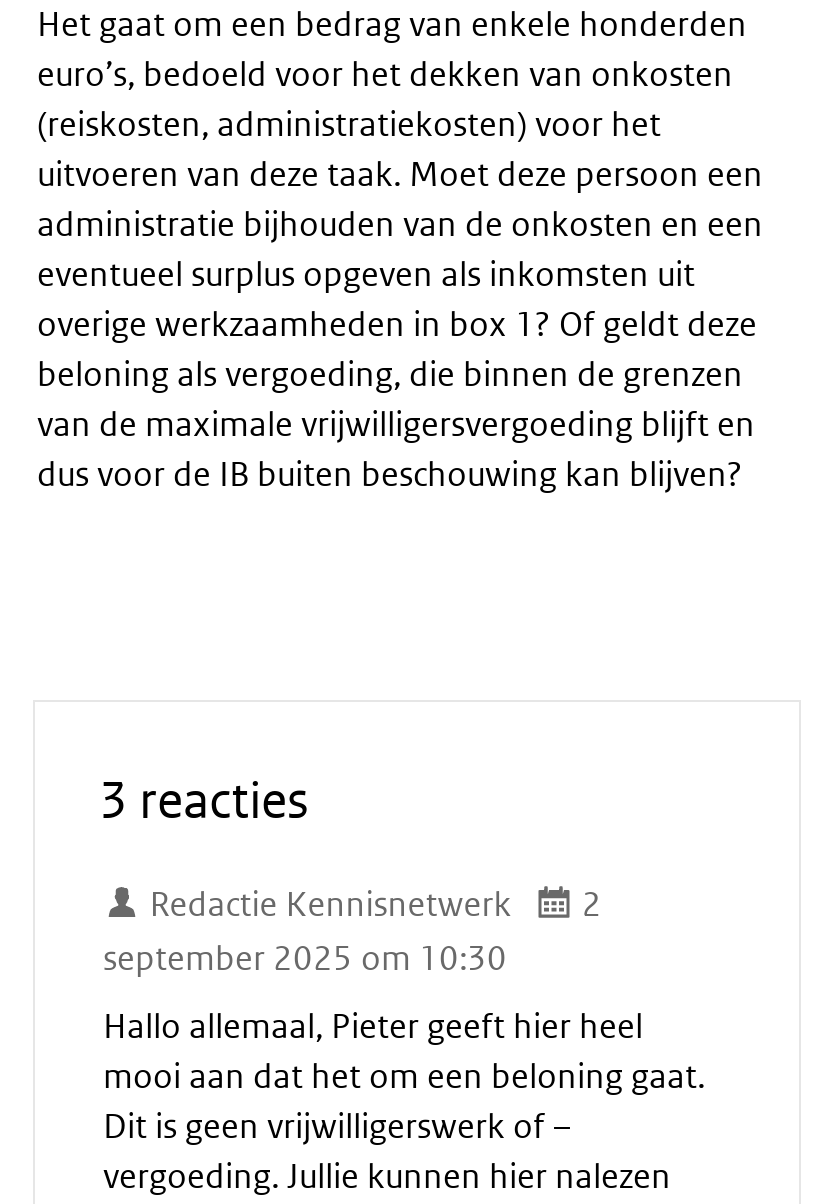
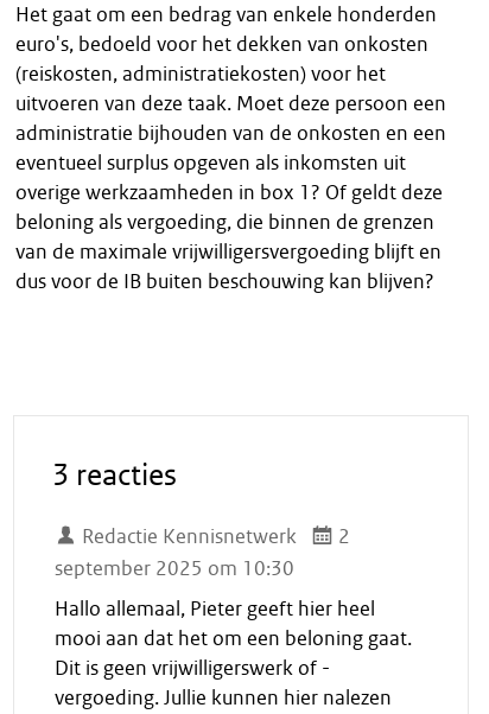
- euro’s, bedoeld voor het dekken van onkosten
+ euro's, bedoeld voor het dekken van onkosten

- Dit is geen vrijwilligerswerk of –
+ Dit is geen vrijwilligerswerk of -
